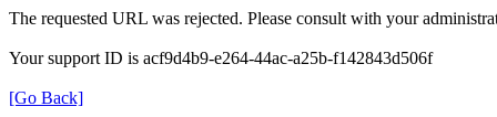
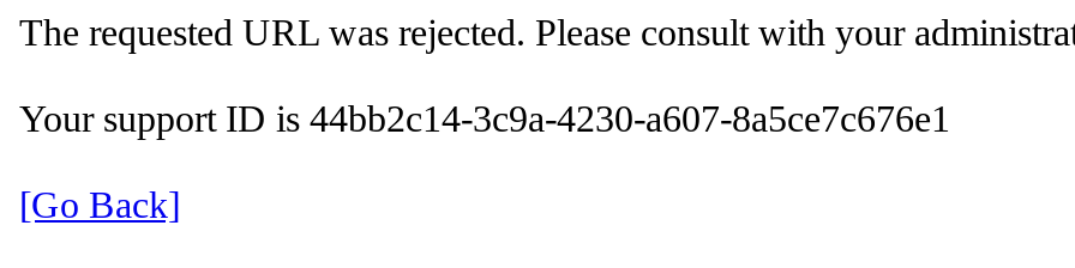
- Your support ID is acf9d4b9-e264-44ac-a25b-f142843d506f
+ Your support ID is 44bb2c14-3c9a-4230-a607-8a5ce7c676e1
